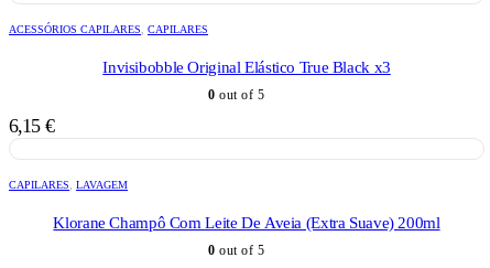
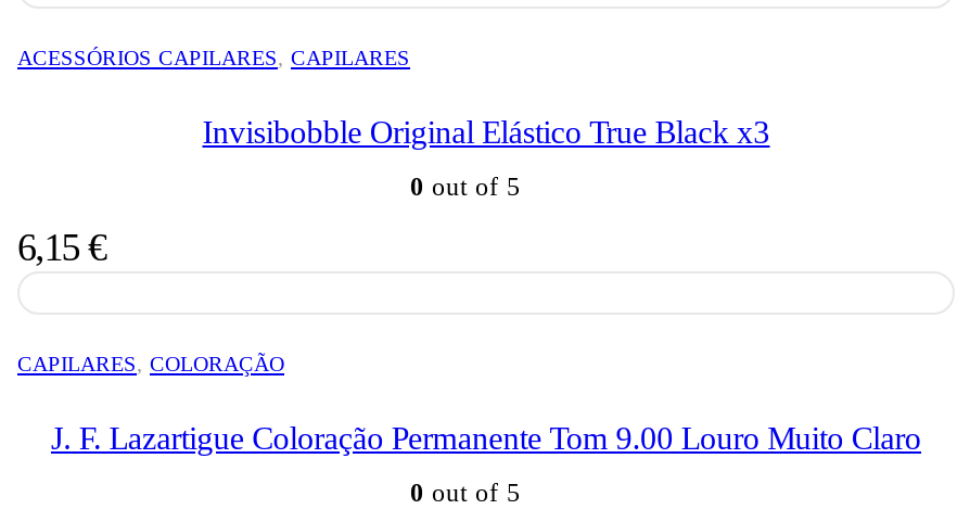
- CAPILARES, LAVAGEM
+ CAPILARES, COLORAÇÃO

- Klorane Champô Com Leite De Aveia (Extra Suave) 200ml
+ J. F. Lazartigue Coloração Permanente Tom 9.00 Louro Muito Claro
